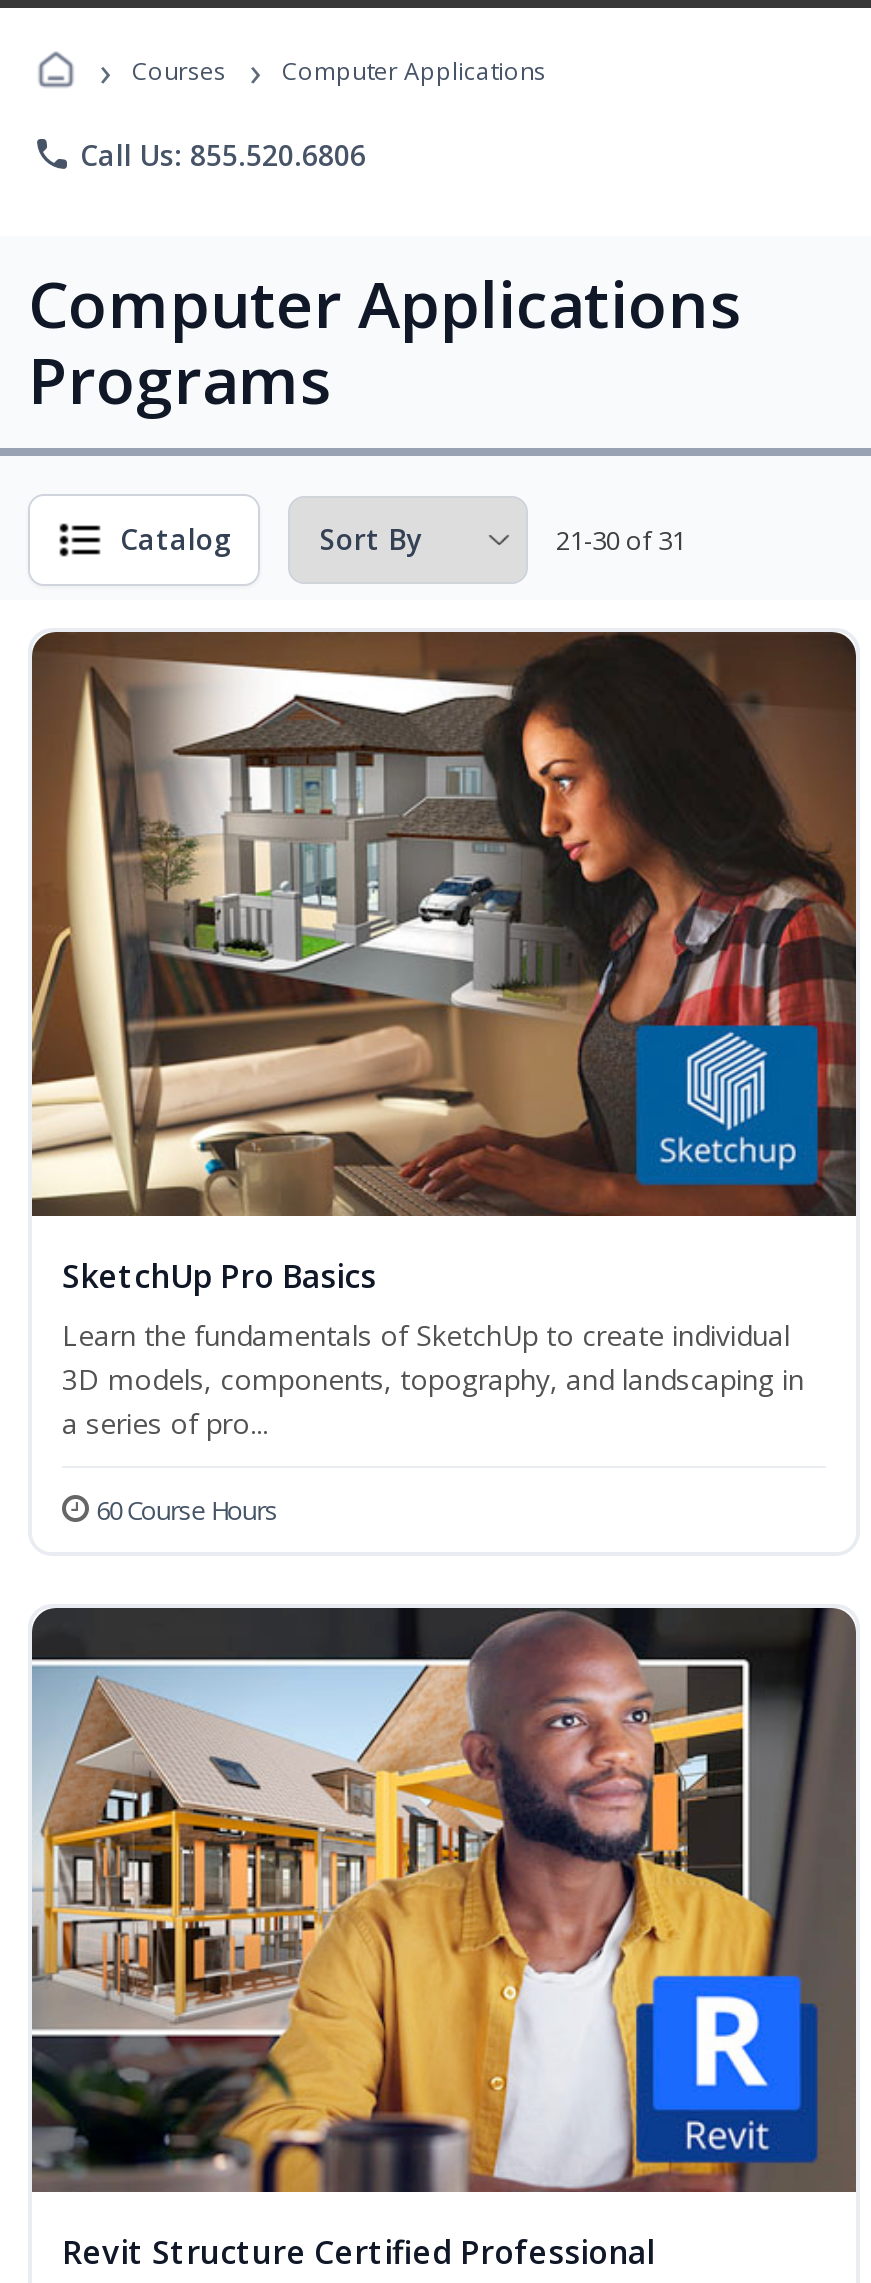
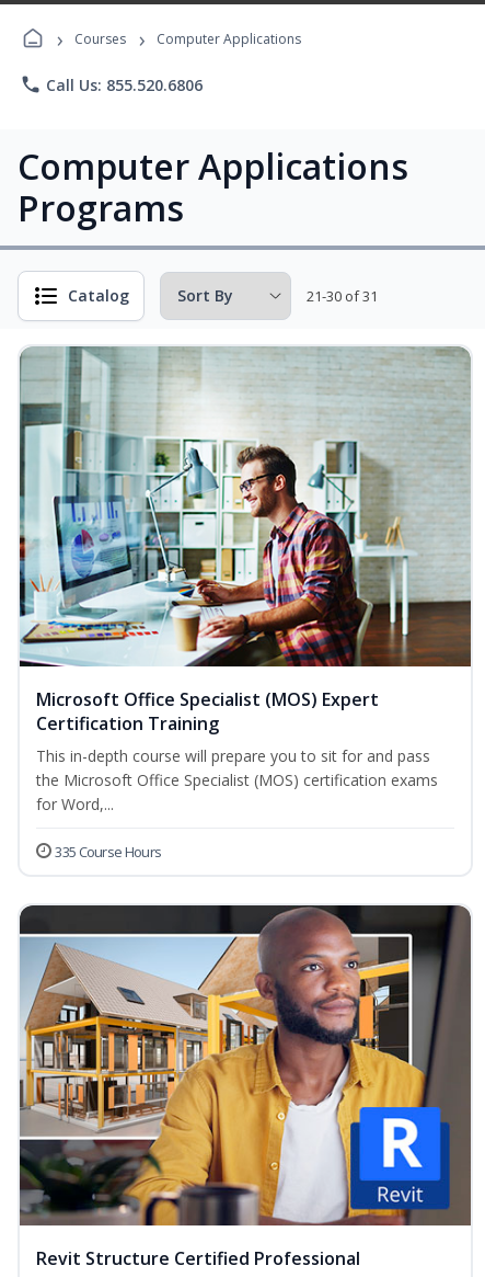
- [image]
- SketchUp Pro Basics
- Learn the fundamentals of SketchUp to create individual
- 3D models, components, topography, and landscaping in
- a series of pro...
+ [image]
+ Microsoft Office Specialist (MOS) Expert
+ Certification Training
+ This in-depth course will prepare you to sit for and pass
+ the Microsoft Office Specialist (MOS) certification exams
+ for Word,...

- 60 Course Hours
+ 335 Course Hours
